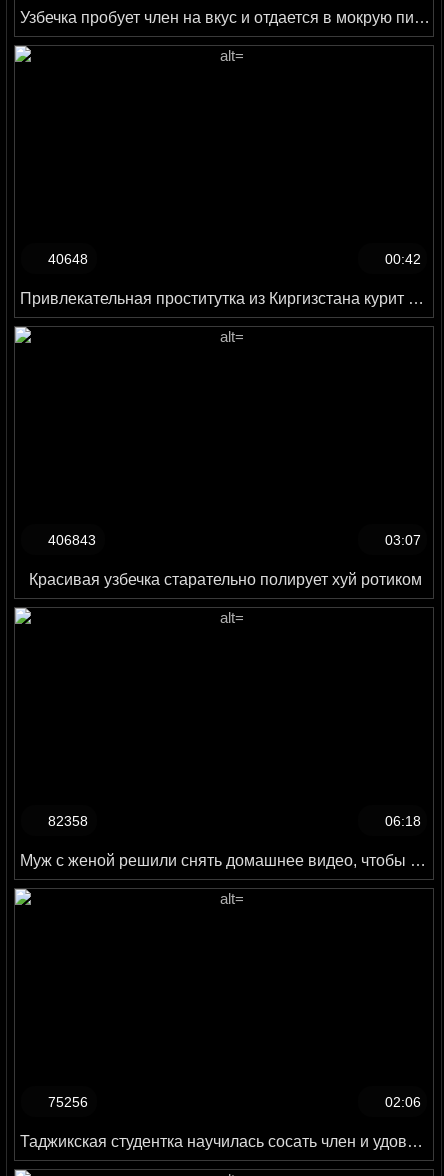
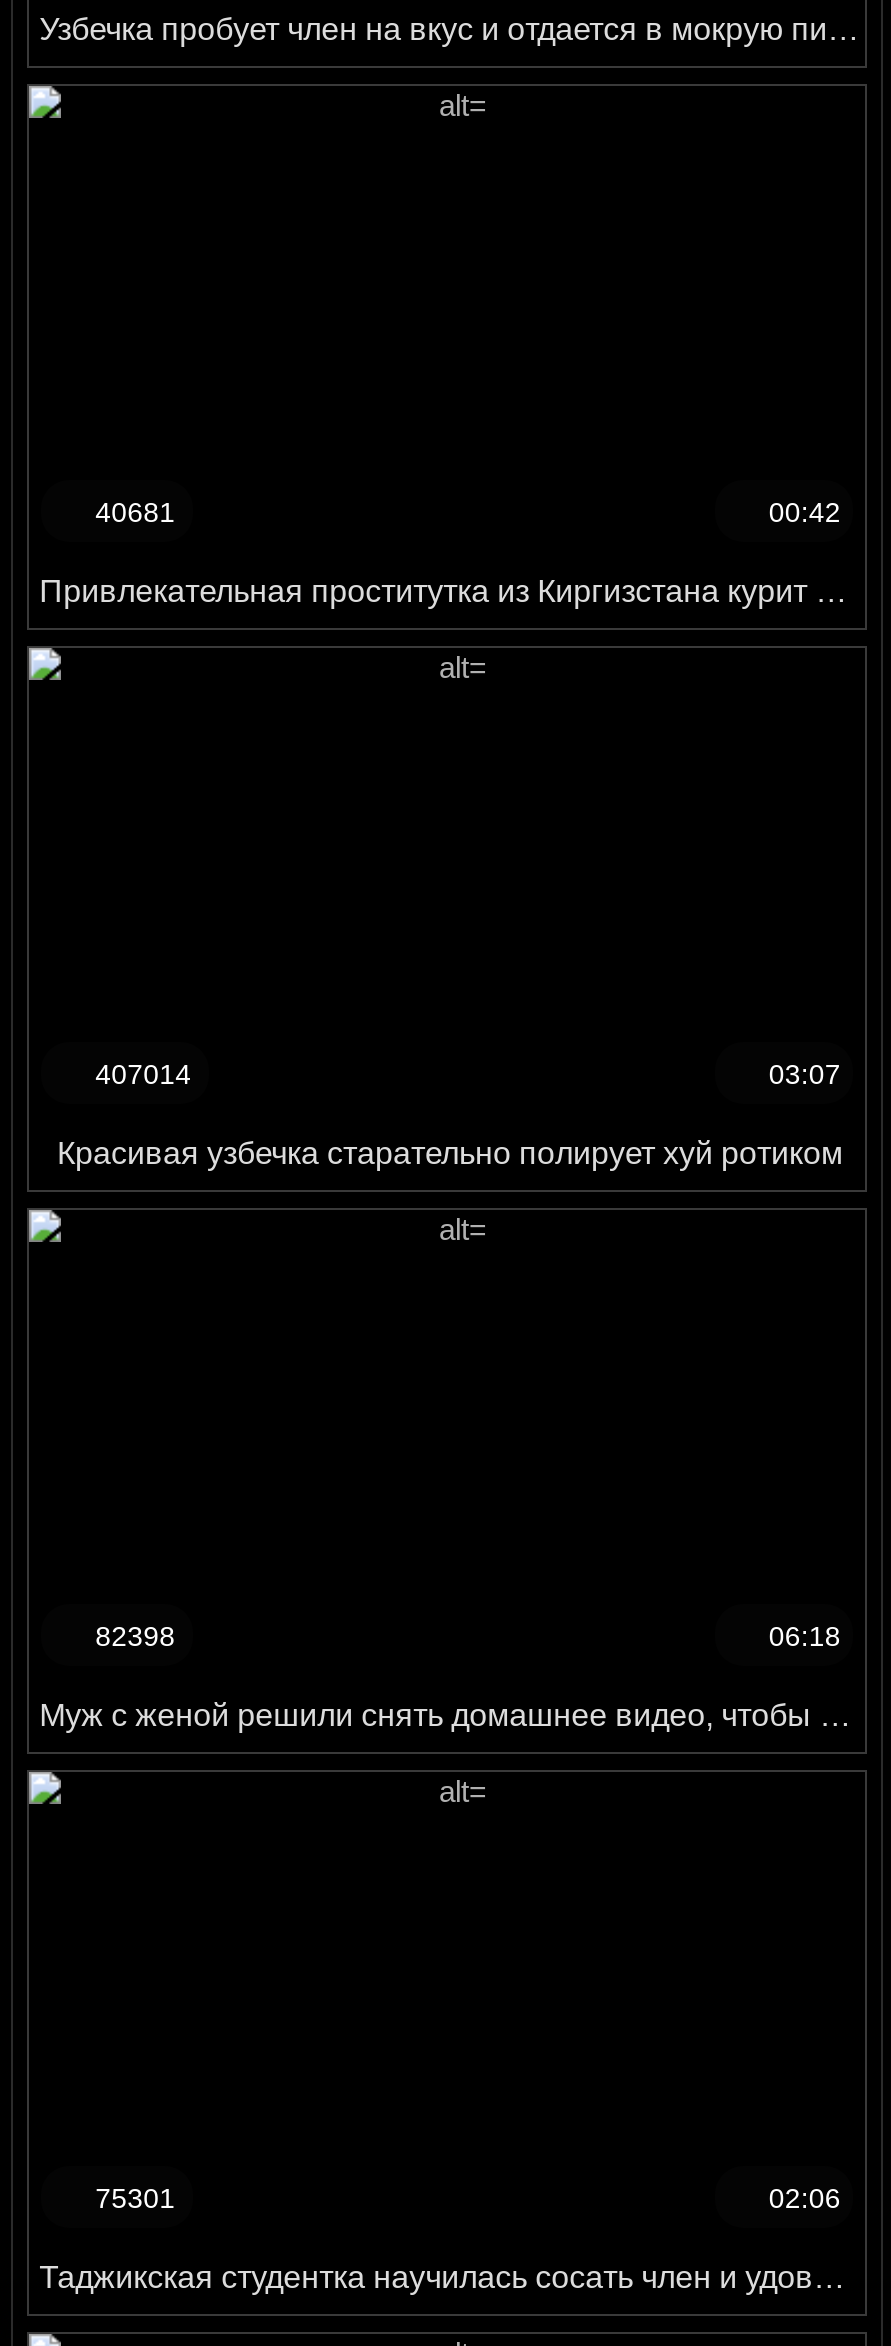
- 40648
+ 40681

- 406843
+ 407014

- 82358
+ 82398

- 75256
+ 75301
